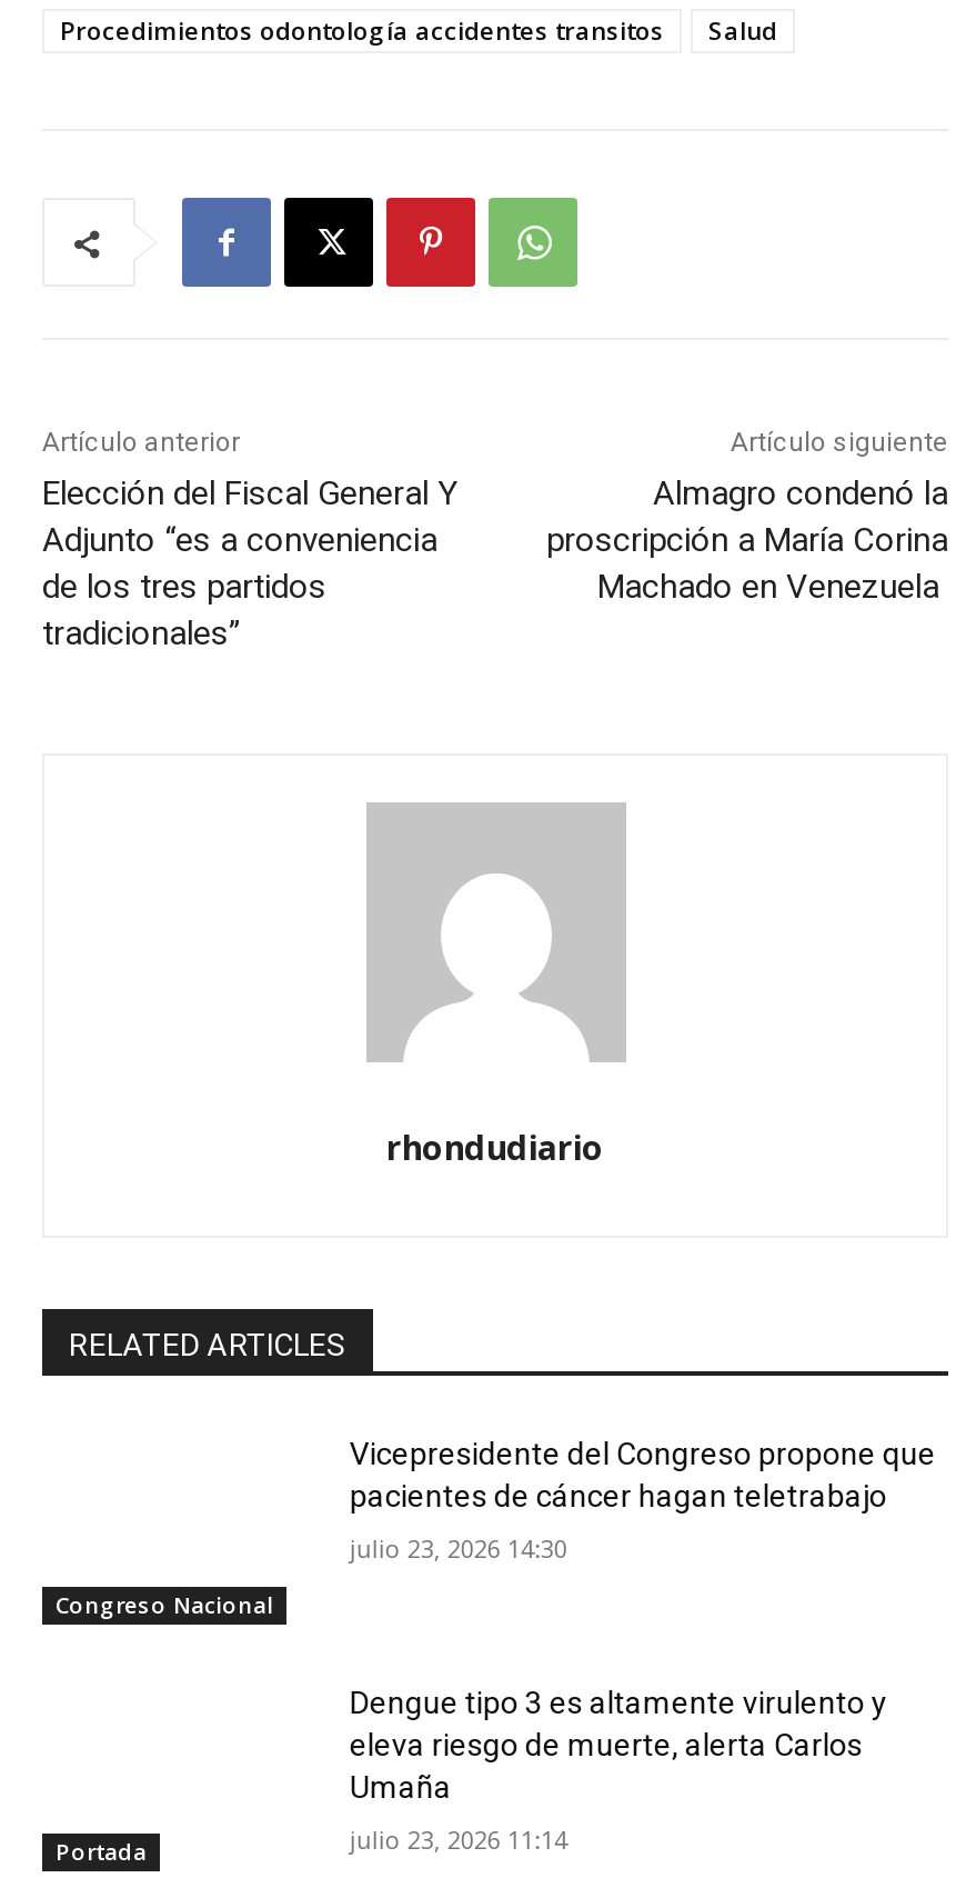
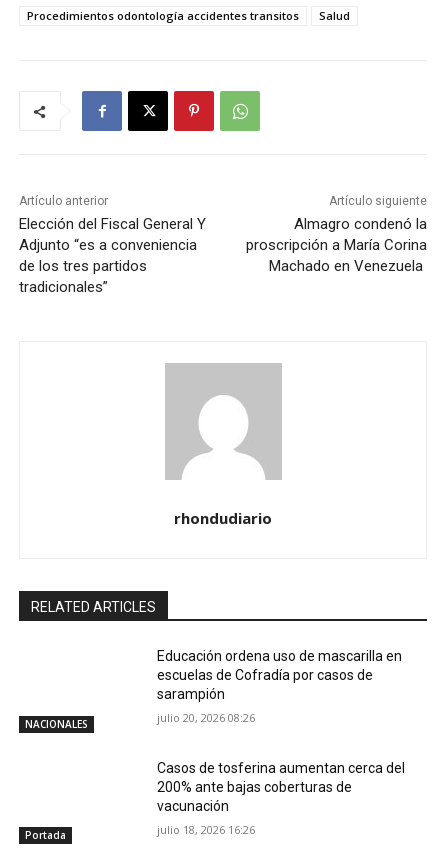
- Vicepresidente del Congreso propone que
- pacientes de cáncer hagan teletrabajo
+ Educación ordena uso de mascarilla en
+ escuelas de Cofradía por casos de
+ sarampión

- julio 23, 2026 14:30
+ julio 20, 2026 08:26

- Congreso Nacional
+ NACIONALES

- Dengue tipo 3 es altamente virulento y
- eleva riesgo de muerte, alerta Carlos
- Umaña
+ Casos de tosferina aumentan cerca del
+ 200% ante bajas coberturas de
+ vacunación

- julio 23, 2026 11:14
+ julio 18, 2026 16:26
